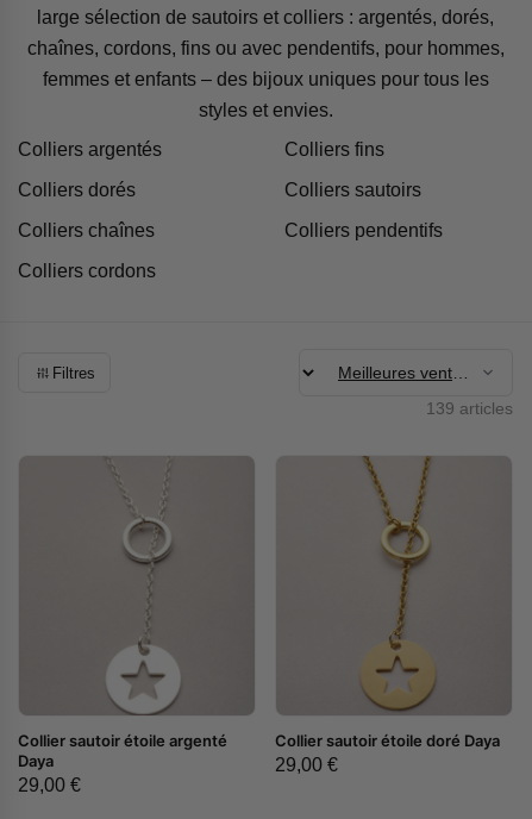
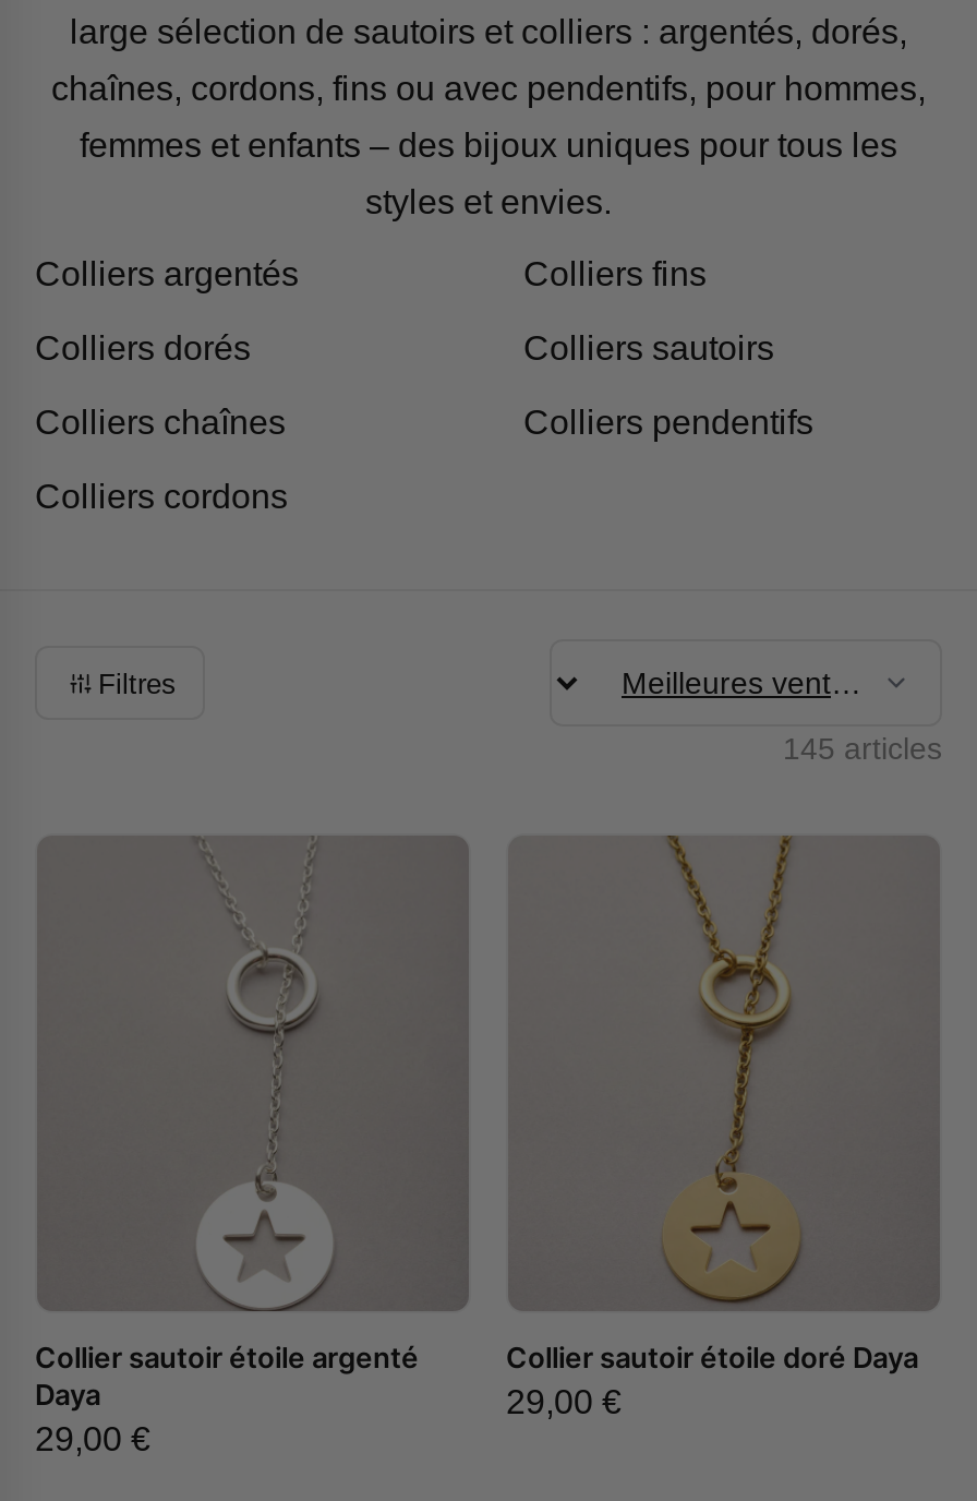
- 139 articles
+ 145 articles
